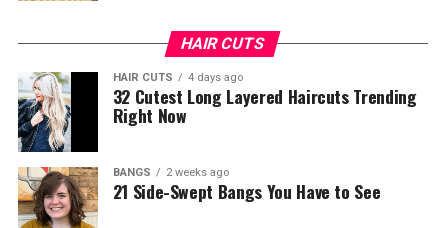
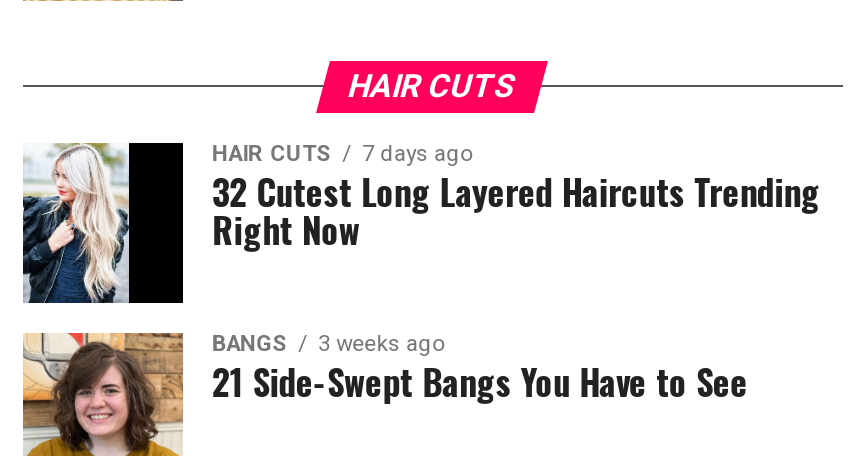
- HAIR CUTS 4 days ago
+ HAIR CUTS 7 days ago

- BANGS 2 weeks ago
+ BANGS 3 weeks ago
